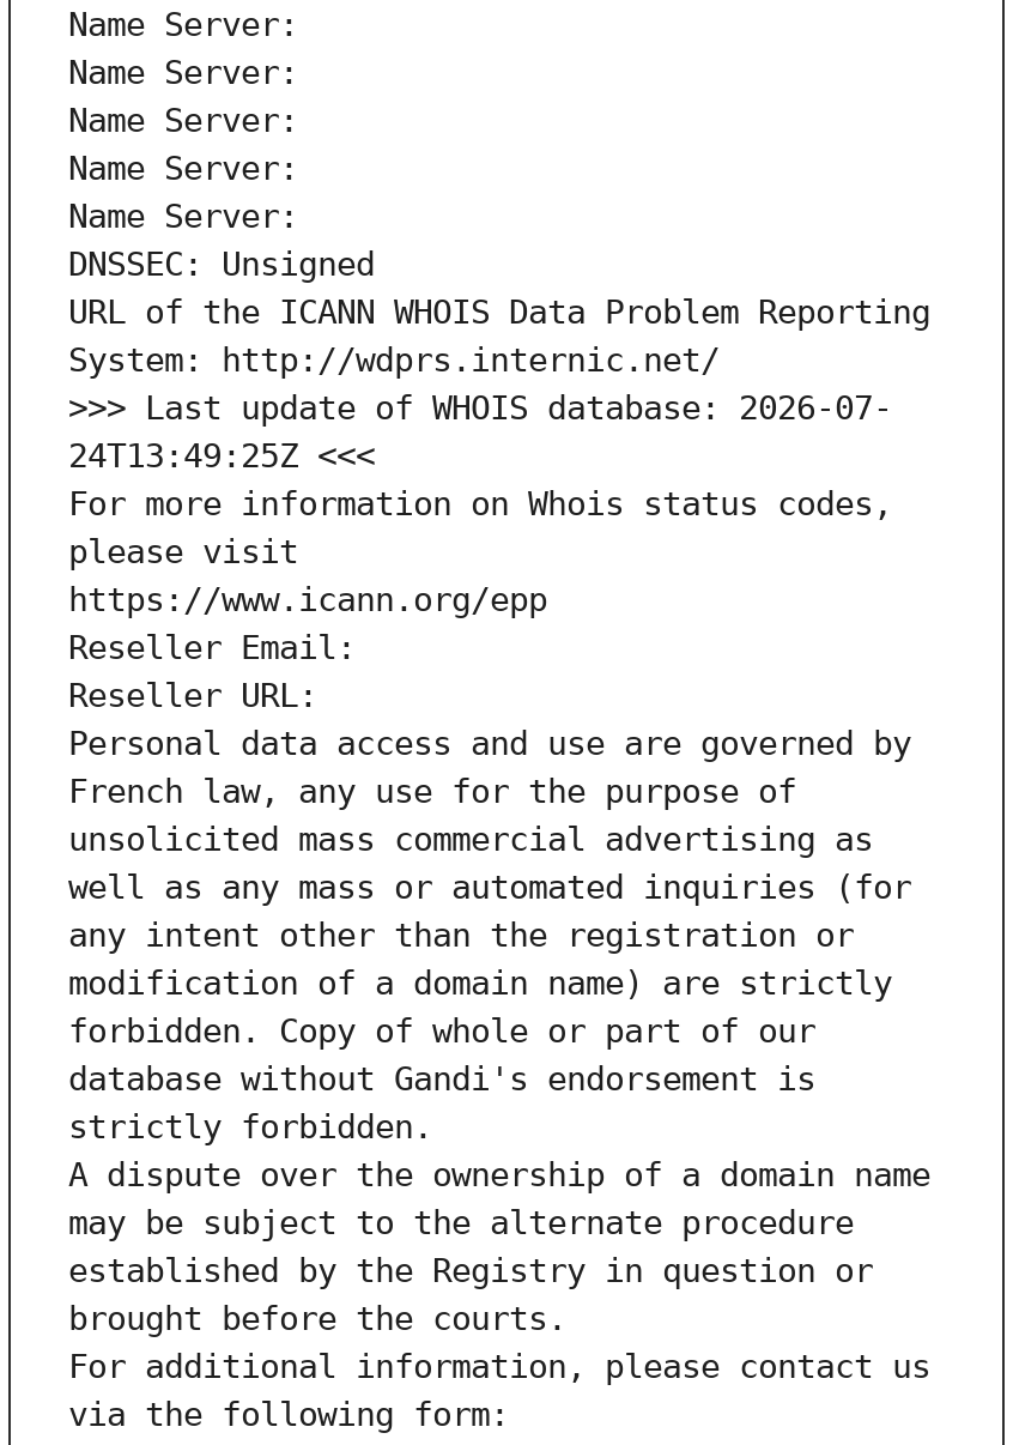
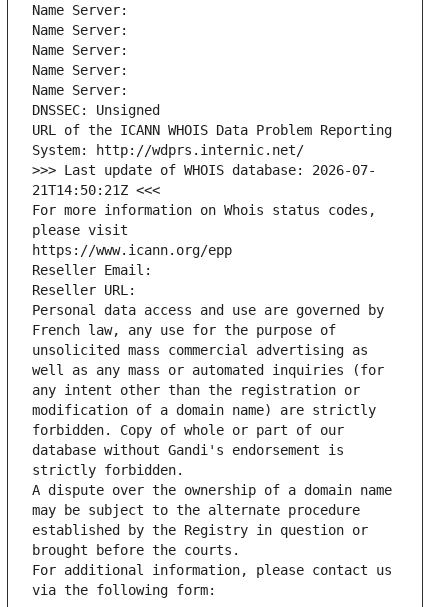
- 24T13:49:25Z <<<
+ 21T14:50:21Z <<<
